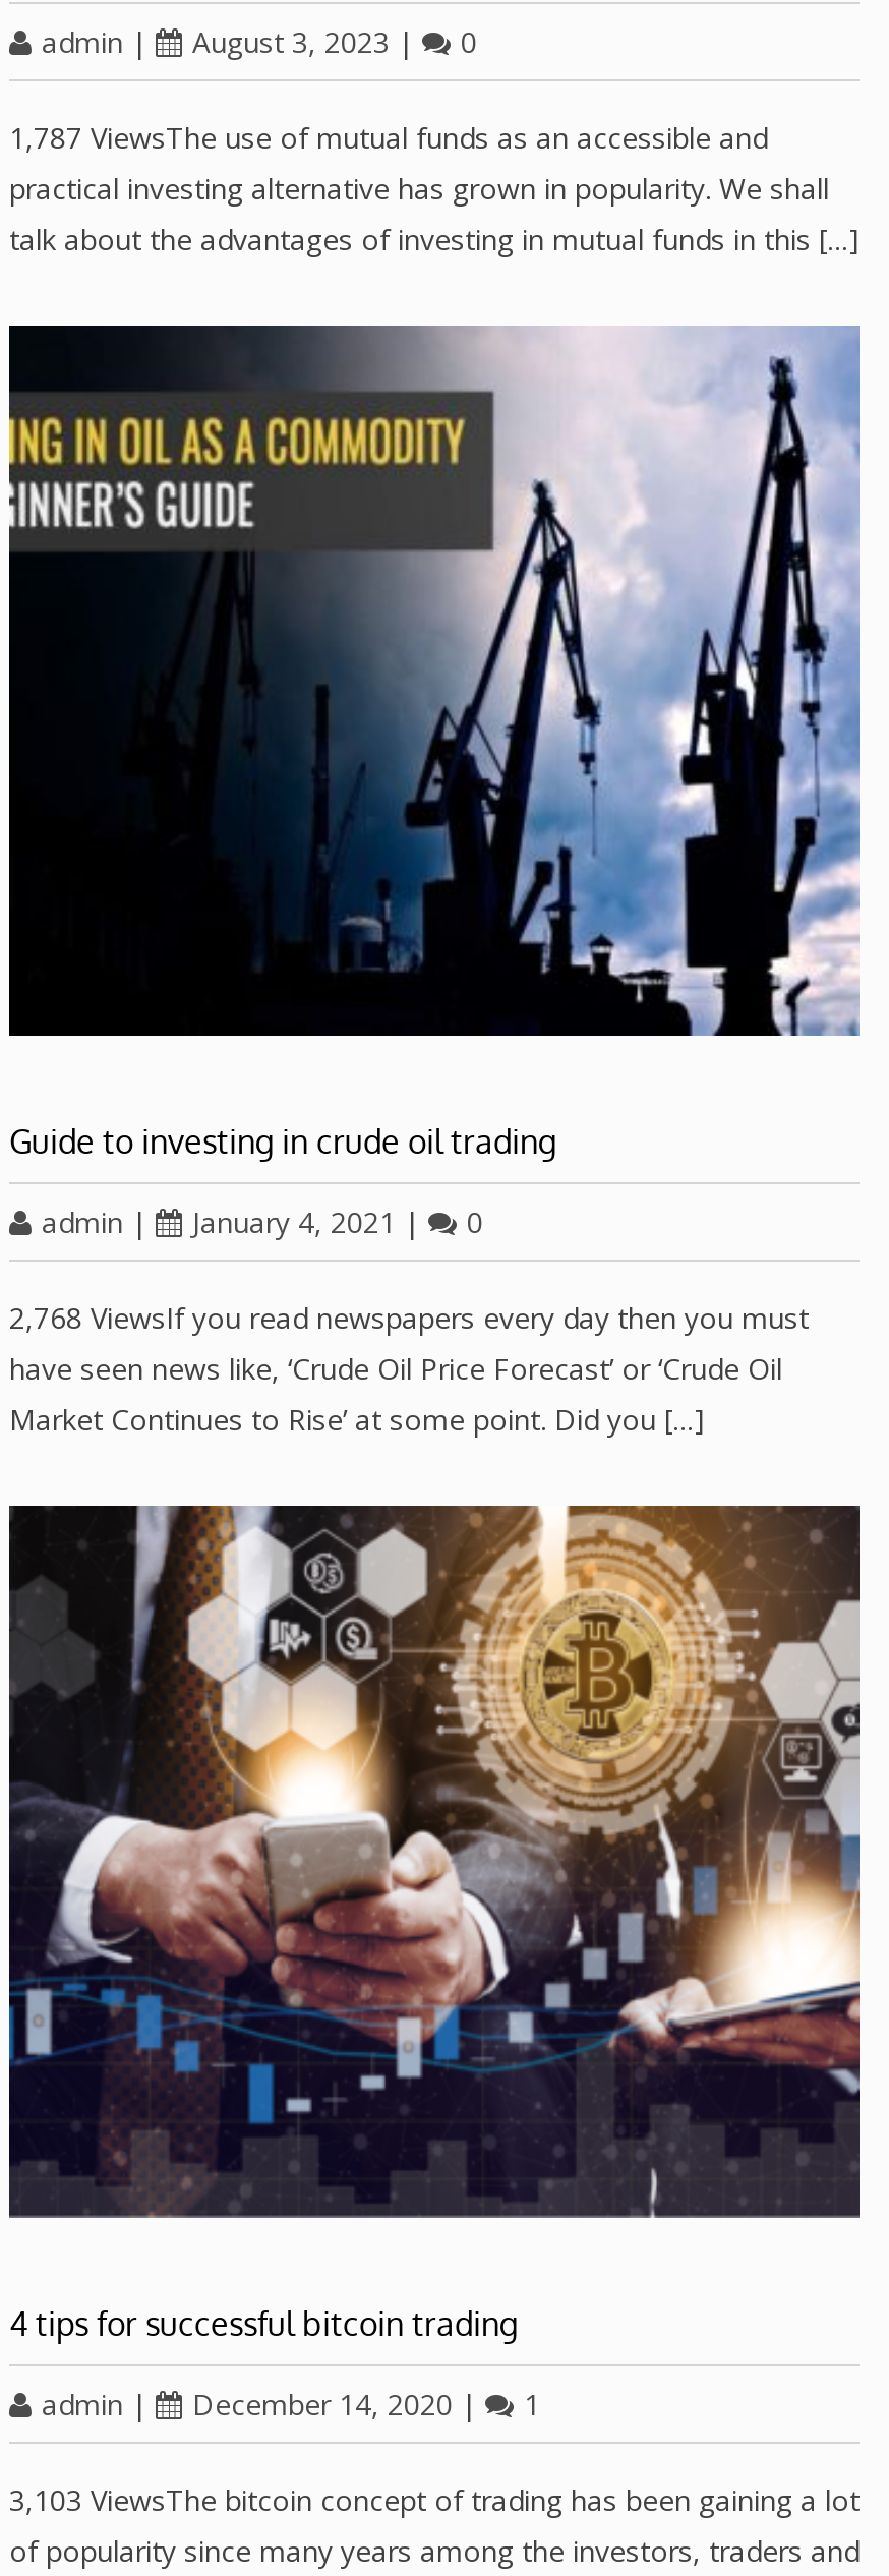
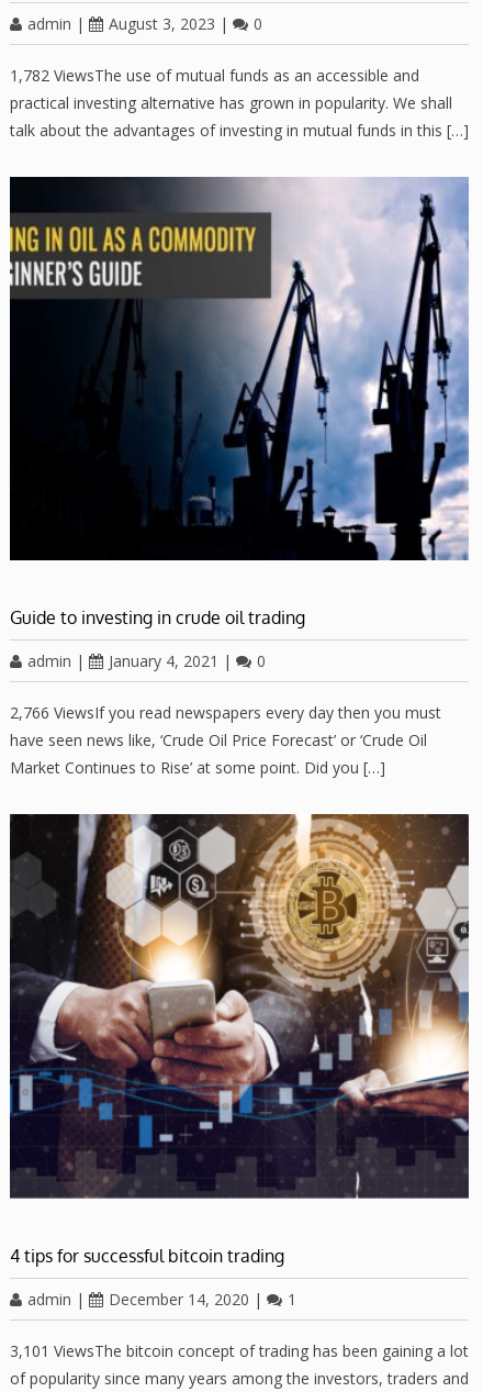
- 1,787 ViewsThe use of mutual funds as an accessible and
+ 1,782 ViewsThe use of mutual funds as an accessible and

- 2,768 ViewsIf you read newspapers every day then you must
+ 2,766 ViewsIf you read newspapers every day then you must

- 3,103 ViewsThe bitcoin concept of trading has been gaining a lot
+ 3,101 ViewsThe bitcoin concept of trading has been gaining a lot
